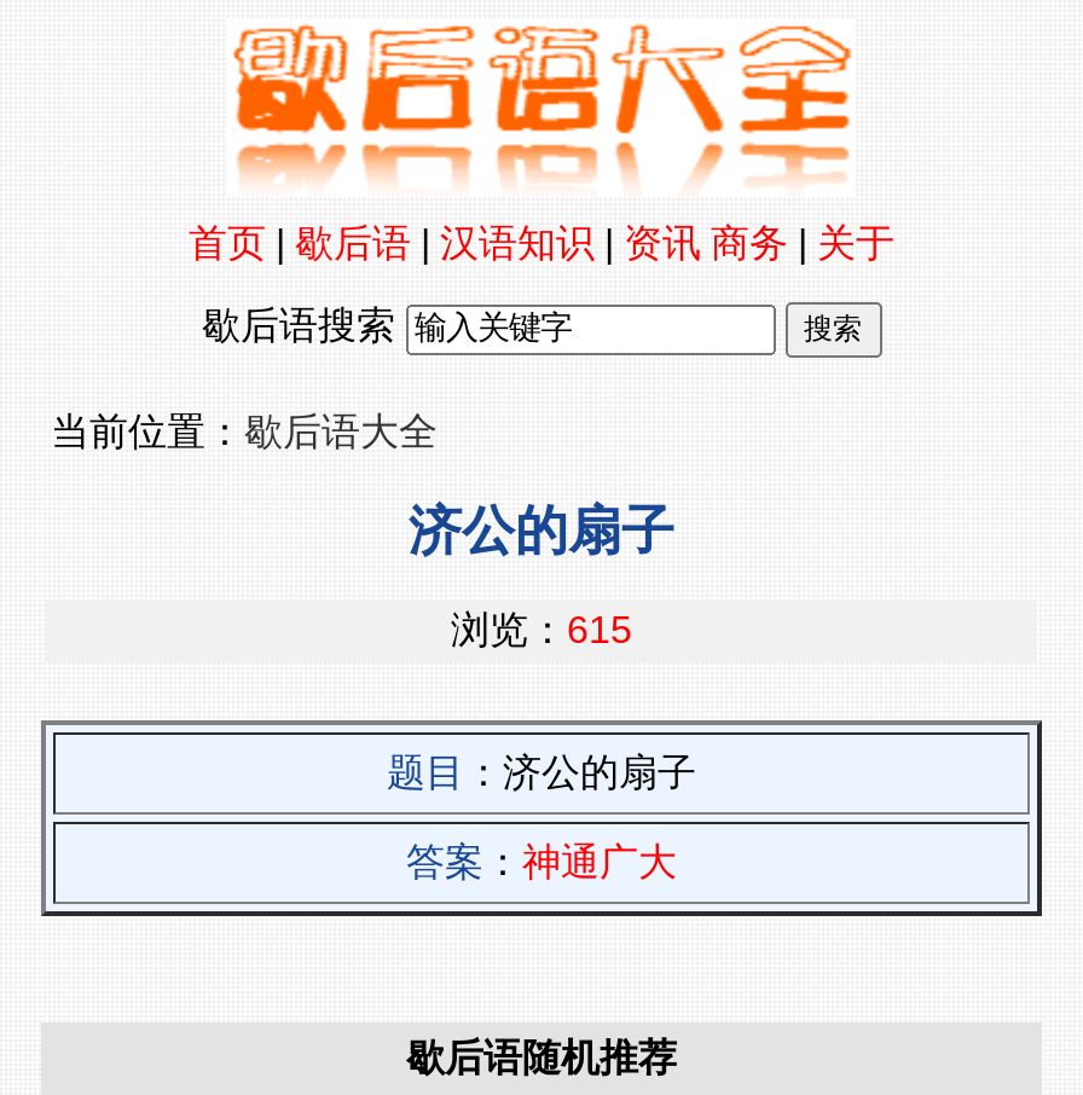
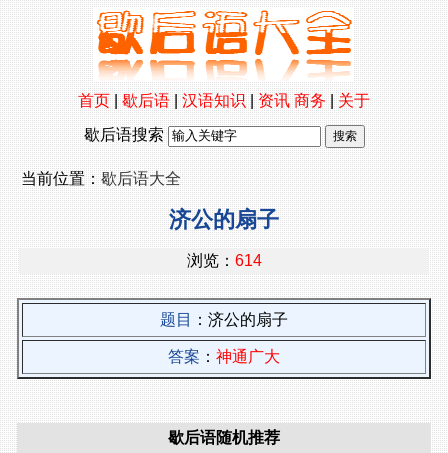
- 浏览：615
+ 浏览：614
